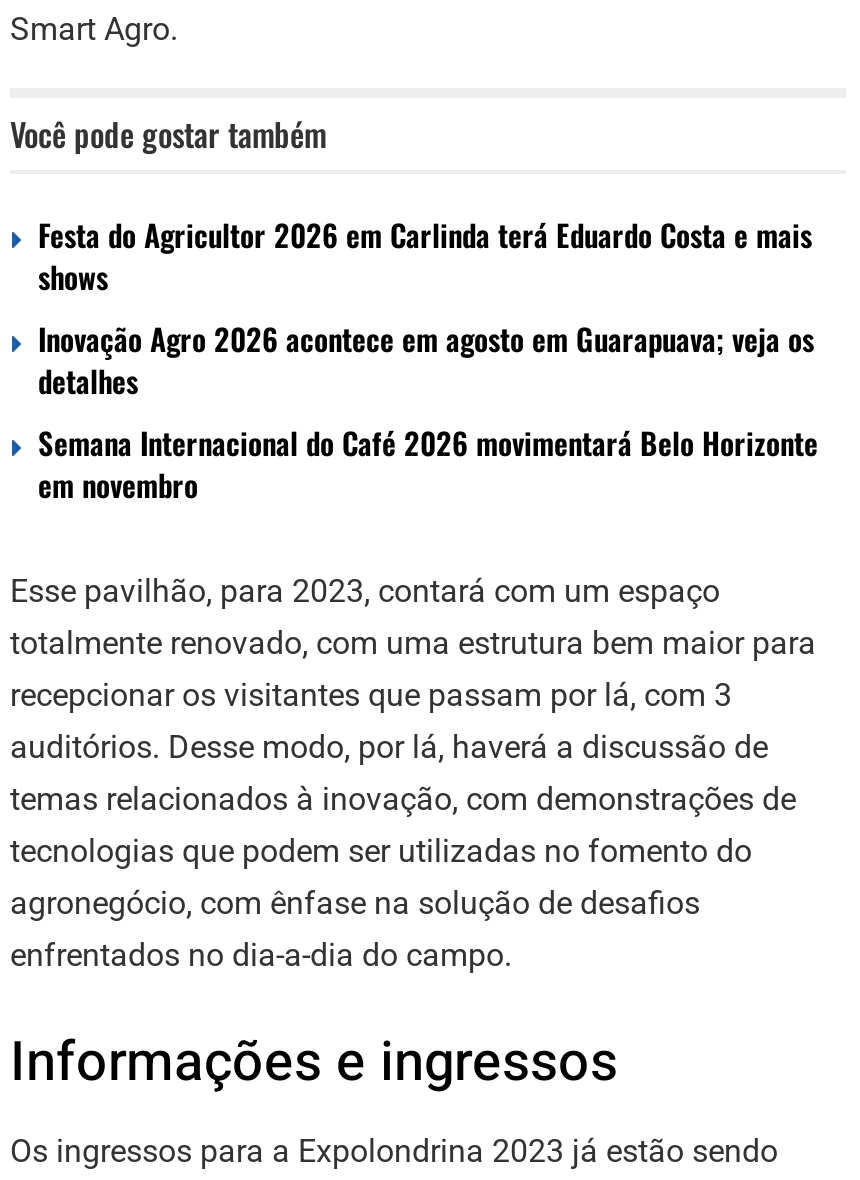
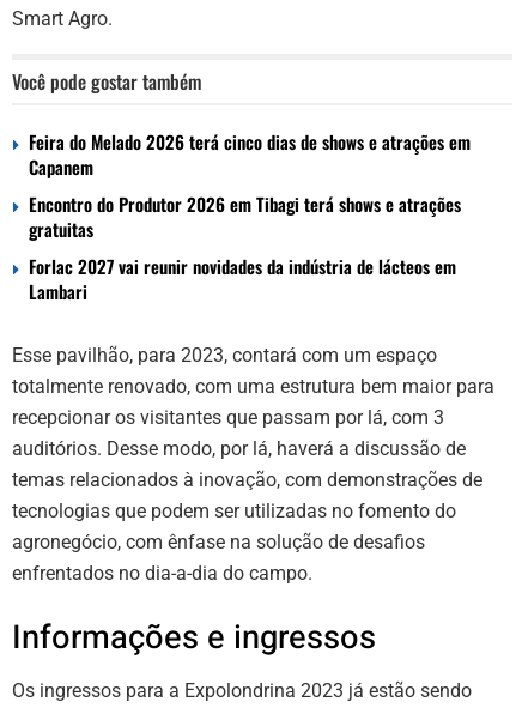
- Festa do Agricultor 2026 em Carlinda terá Eduardo Costa e mais
- shows
- Inovação Agro 2026 acontece em agosto em Guarapuava; veja os
- detalhes
- Semana Internacional do Café 2026 movimentará Belo Horizonte
- em novembro
+ Feira do Melado 2026 terá cinco dias de shows e atrações em
+ Capanem
+ Encontro do Produtor 2026 em Tibagi terá shows e atrações
+ gratuitas
+ Forlac 2027 vai reunir novidades da indústria de lácteos em
+ Lambari
